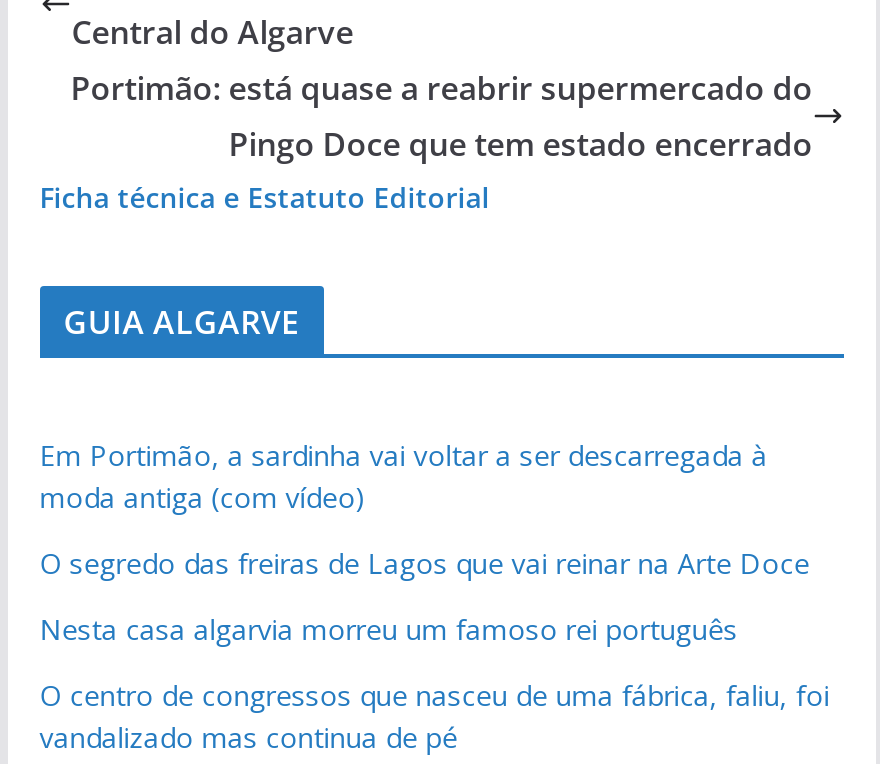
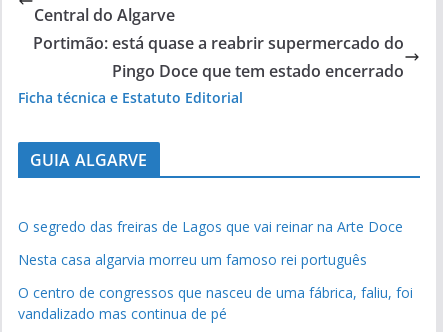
- Em Portimão, a sardinha vai voltar a ser descarregada à
- moda antiga (com vídeo)
